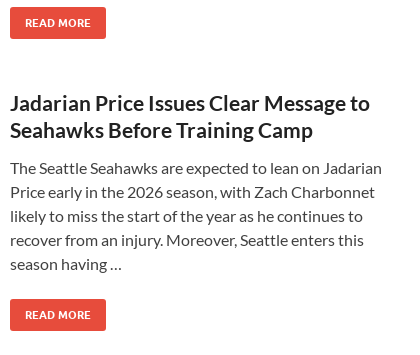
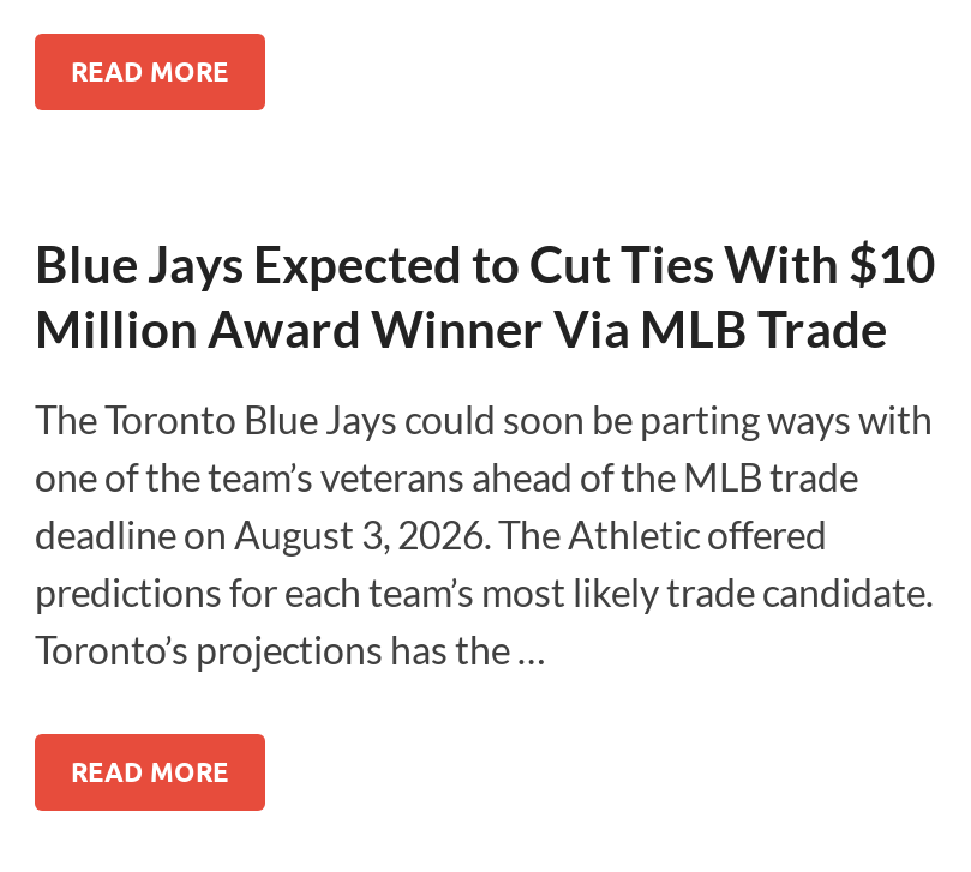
- Jadarian Price Issues Clear Message to
- Seahawks Before Training Camp
+ Blue Jays Expected to Cut Ties With $10
+ Million Award Winner Via MLB Trade

- The Seattle Seahawks are expected to lean on Jadarian
- Price early in the 2026 season, with Zach Charbonnet
- likely to miss the start of the year as he continues to
- recover from an injury. Moreover, Seattle enters this
- season having …
+ The Toronto Blue Jays could soon be parting ways with
+ one of the team’s veterans ahead of the MLB trade
+ deadline on August 3, 2026. The Athletic offered
+ predictions for each team’s most likely trade candidate.
+ Toronto’s projections has the …
